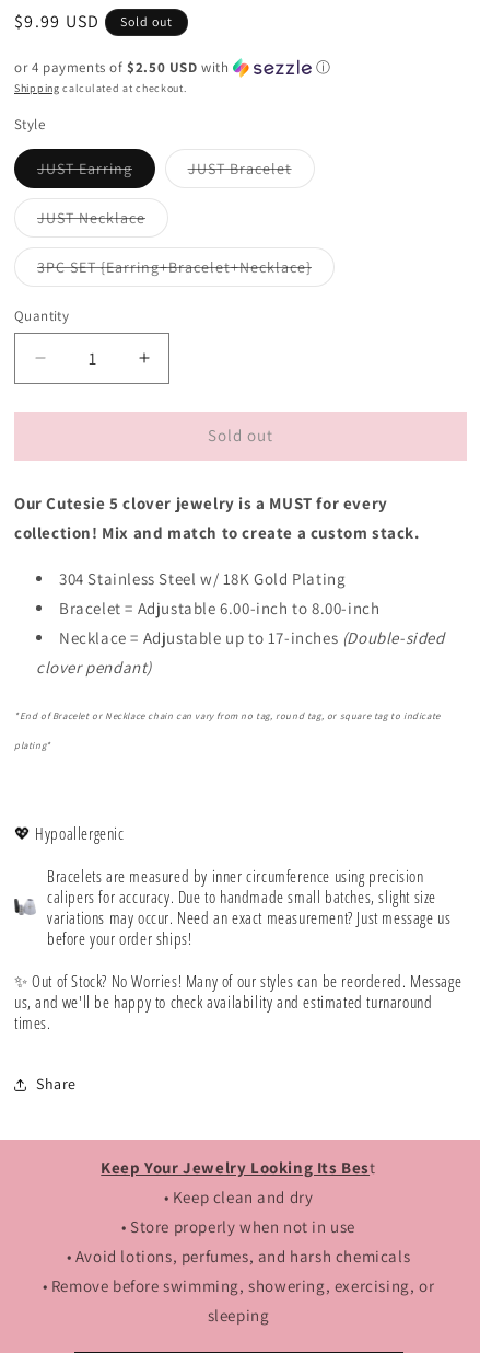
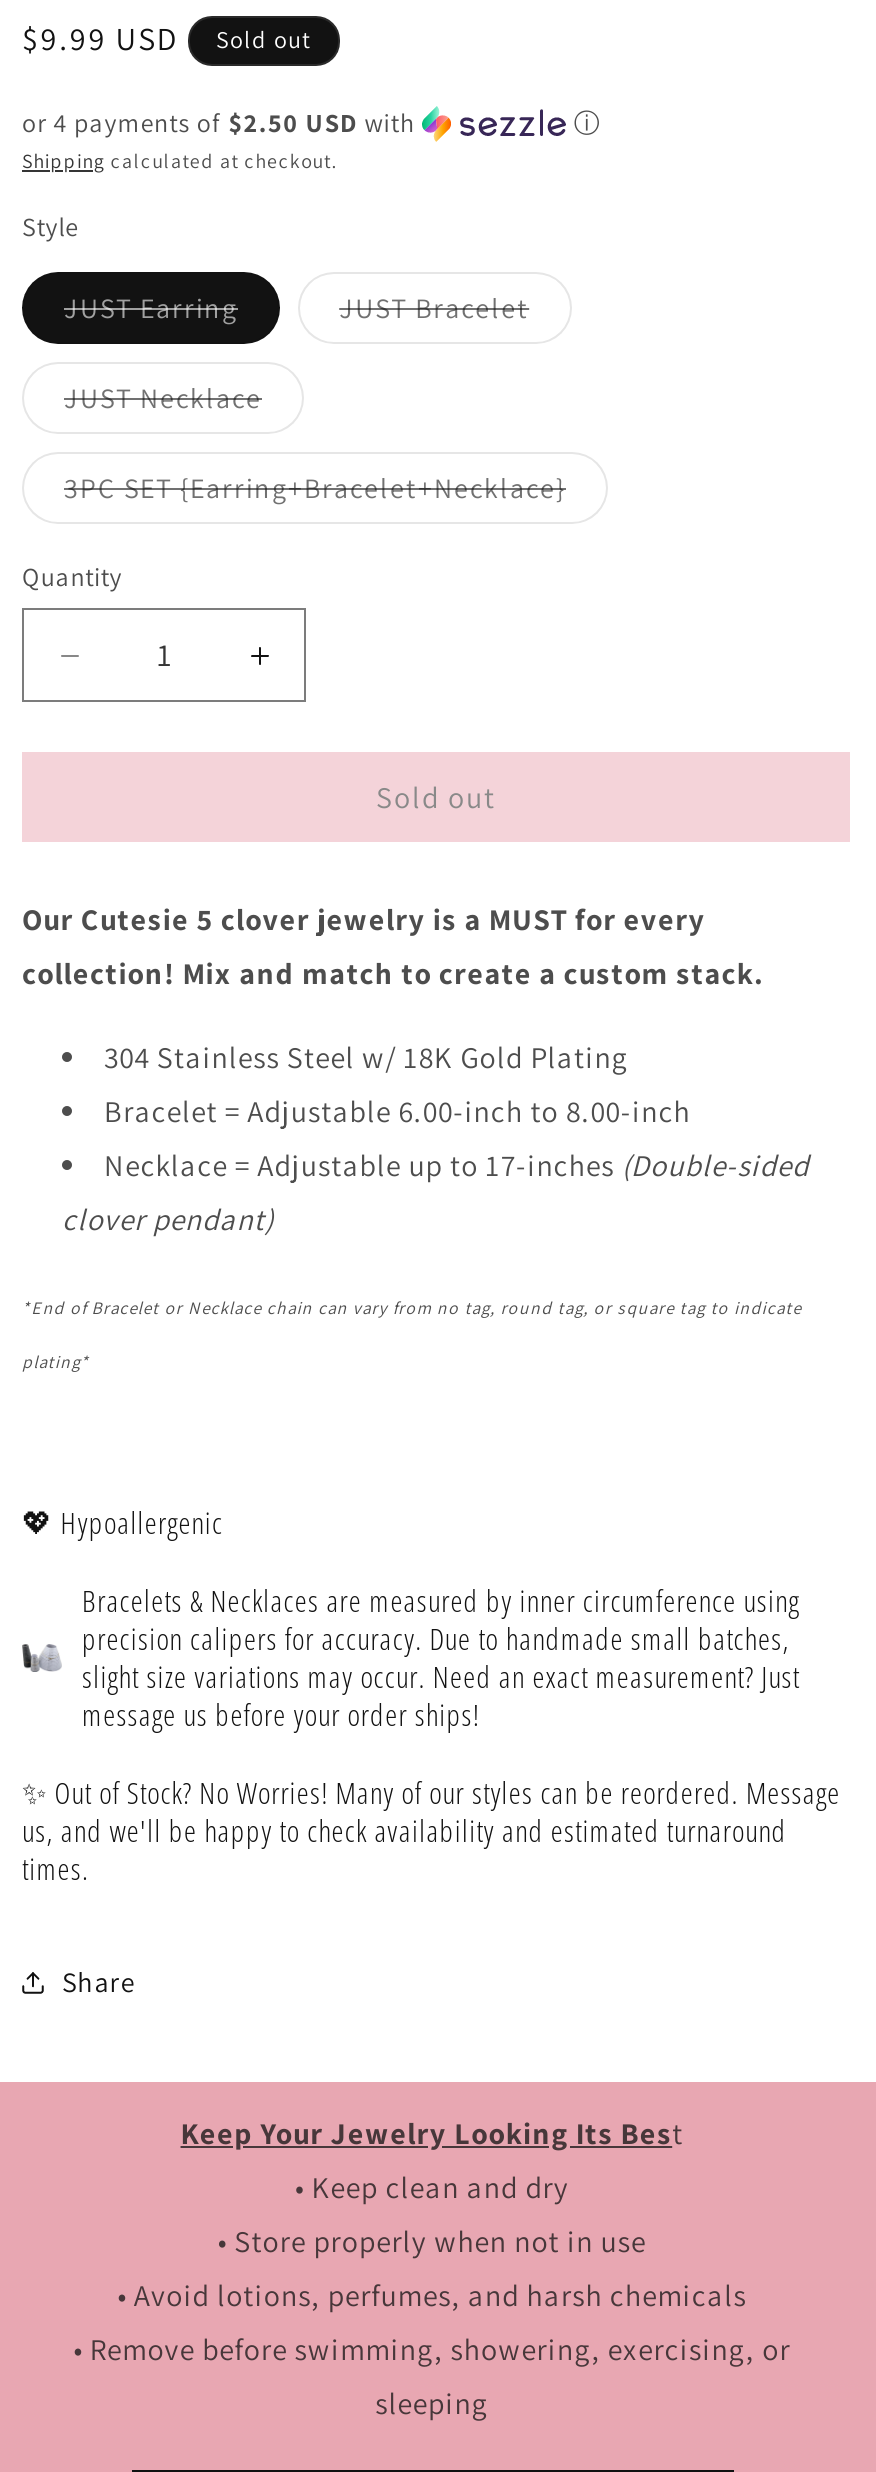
- Bracelets are measured by inner circumference using precision
- calipers for accuracy. Due to handmade small batches, slight size
- variations may occur. Need an exact measurement? Just message us
- before your order ships!
+ Bracelets & Necklaces are measured by inner circumference using
+ precision calipers for accuracy. Due to handmade small batches,
+ slight size variations may occur. Need an exact measurement? Just
+ message us before your order ships!
